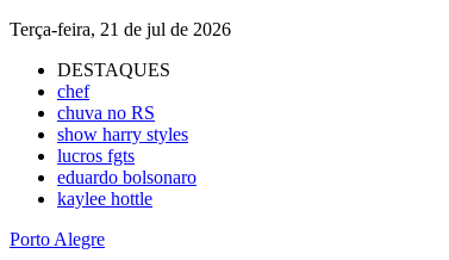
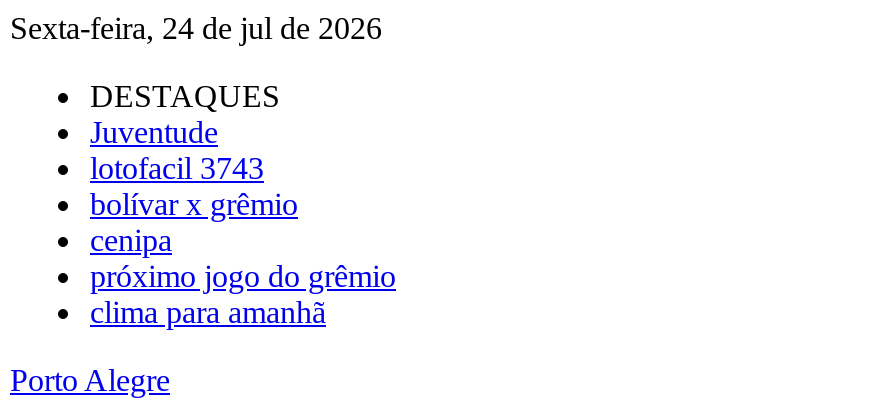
- Terça-feira, 21 de jul de 2026
+ Sexta-feira, 24 de jul de 2026

- chef
- chuva no RS
- show harry styles
- lucros fgts
- eduardo bolsonaro
- kaylee hottle
+ Juventude
+ lotofacil 3743
+ bolívar x grêmio
+ cenipa
+ próximo jogo do grêmio
+ clima para amanhã
